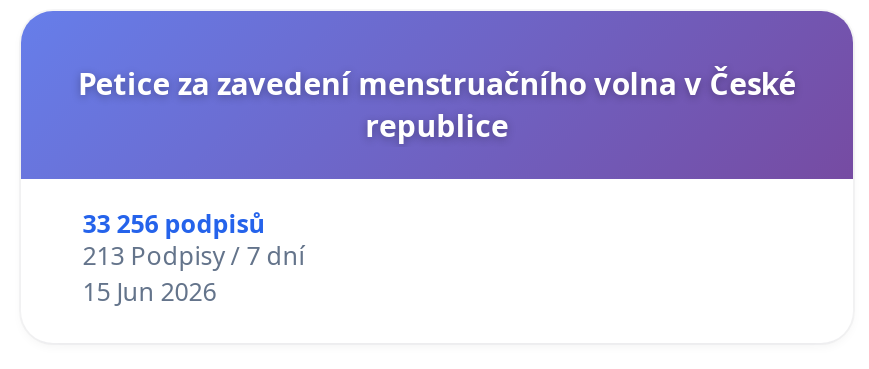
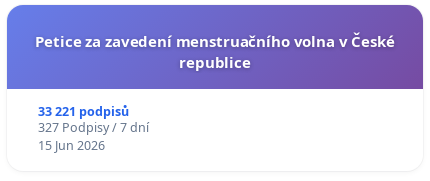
- 33 256 podpisů
+ 33 221 podpisů

- 213 Podpisy / 7 dní
+ 327 Podpisy / 7 dní
